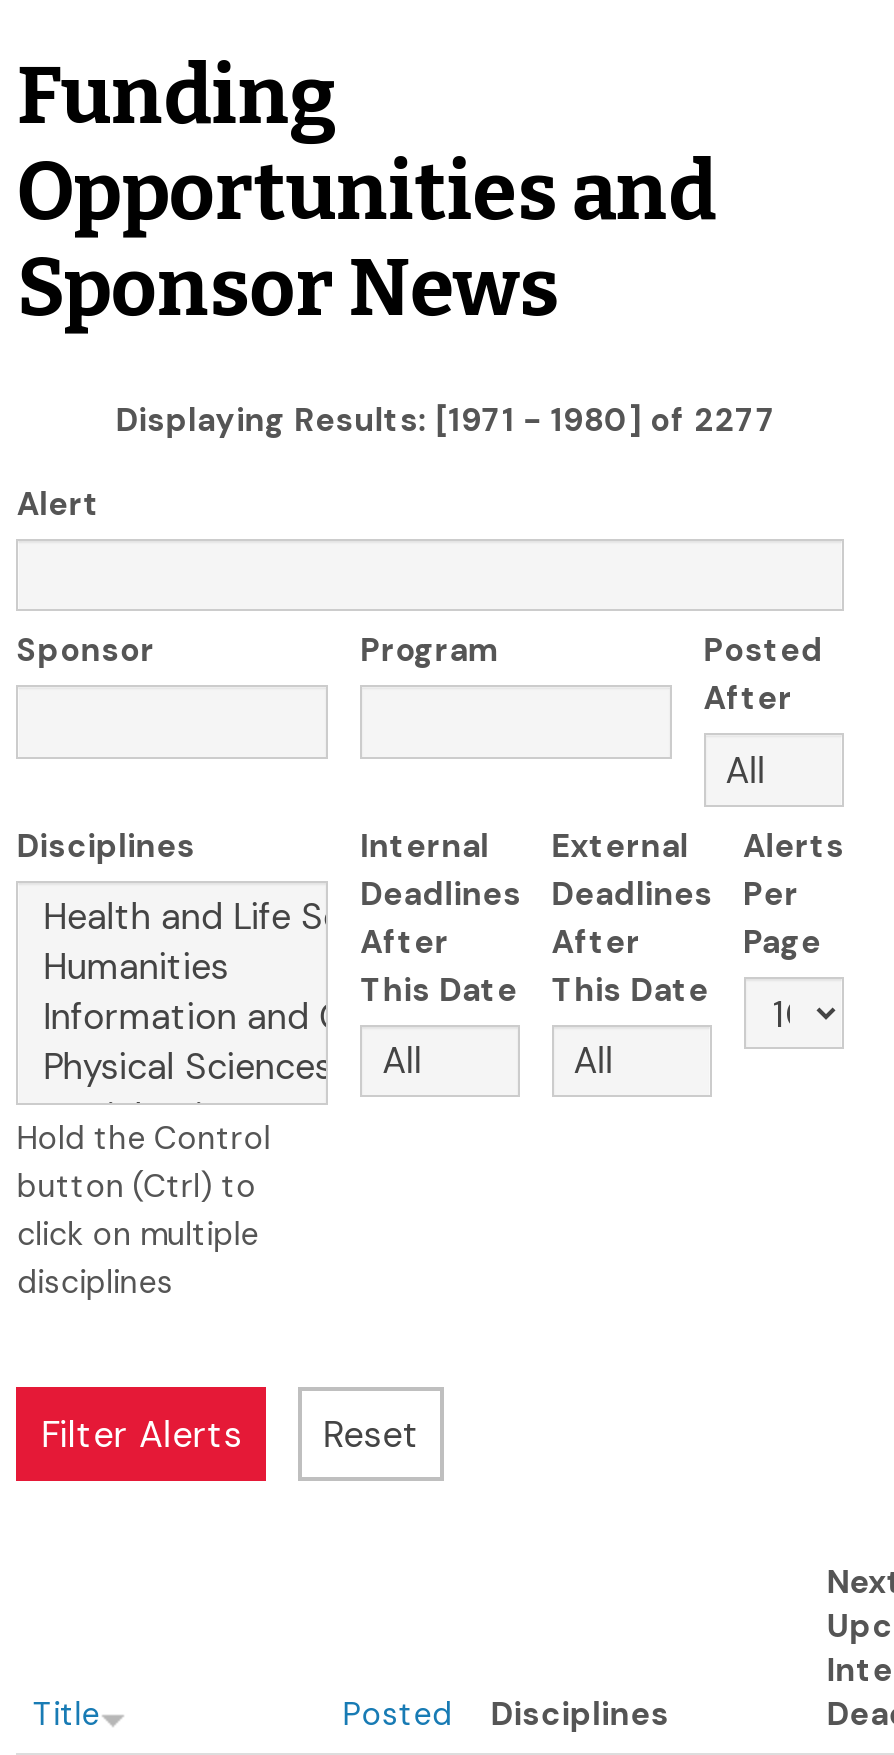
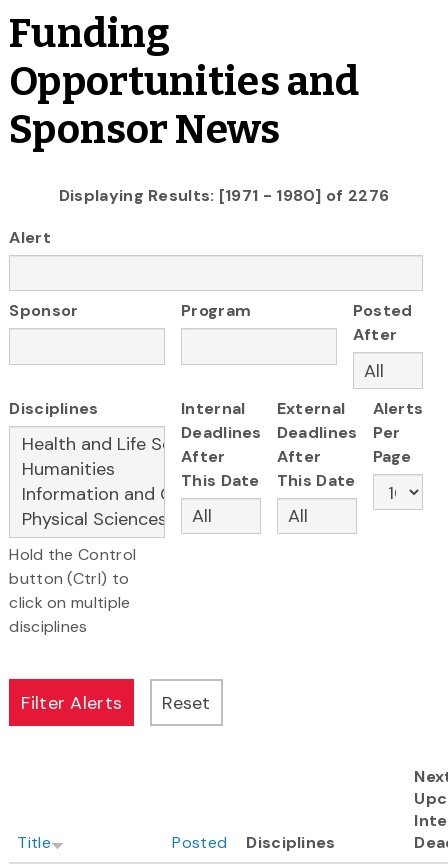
- Displaying Results: [1971 - 1980] of 2277
+ Displaying Results: [1971 - 1980] of 2276
